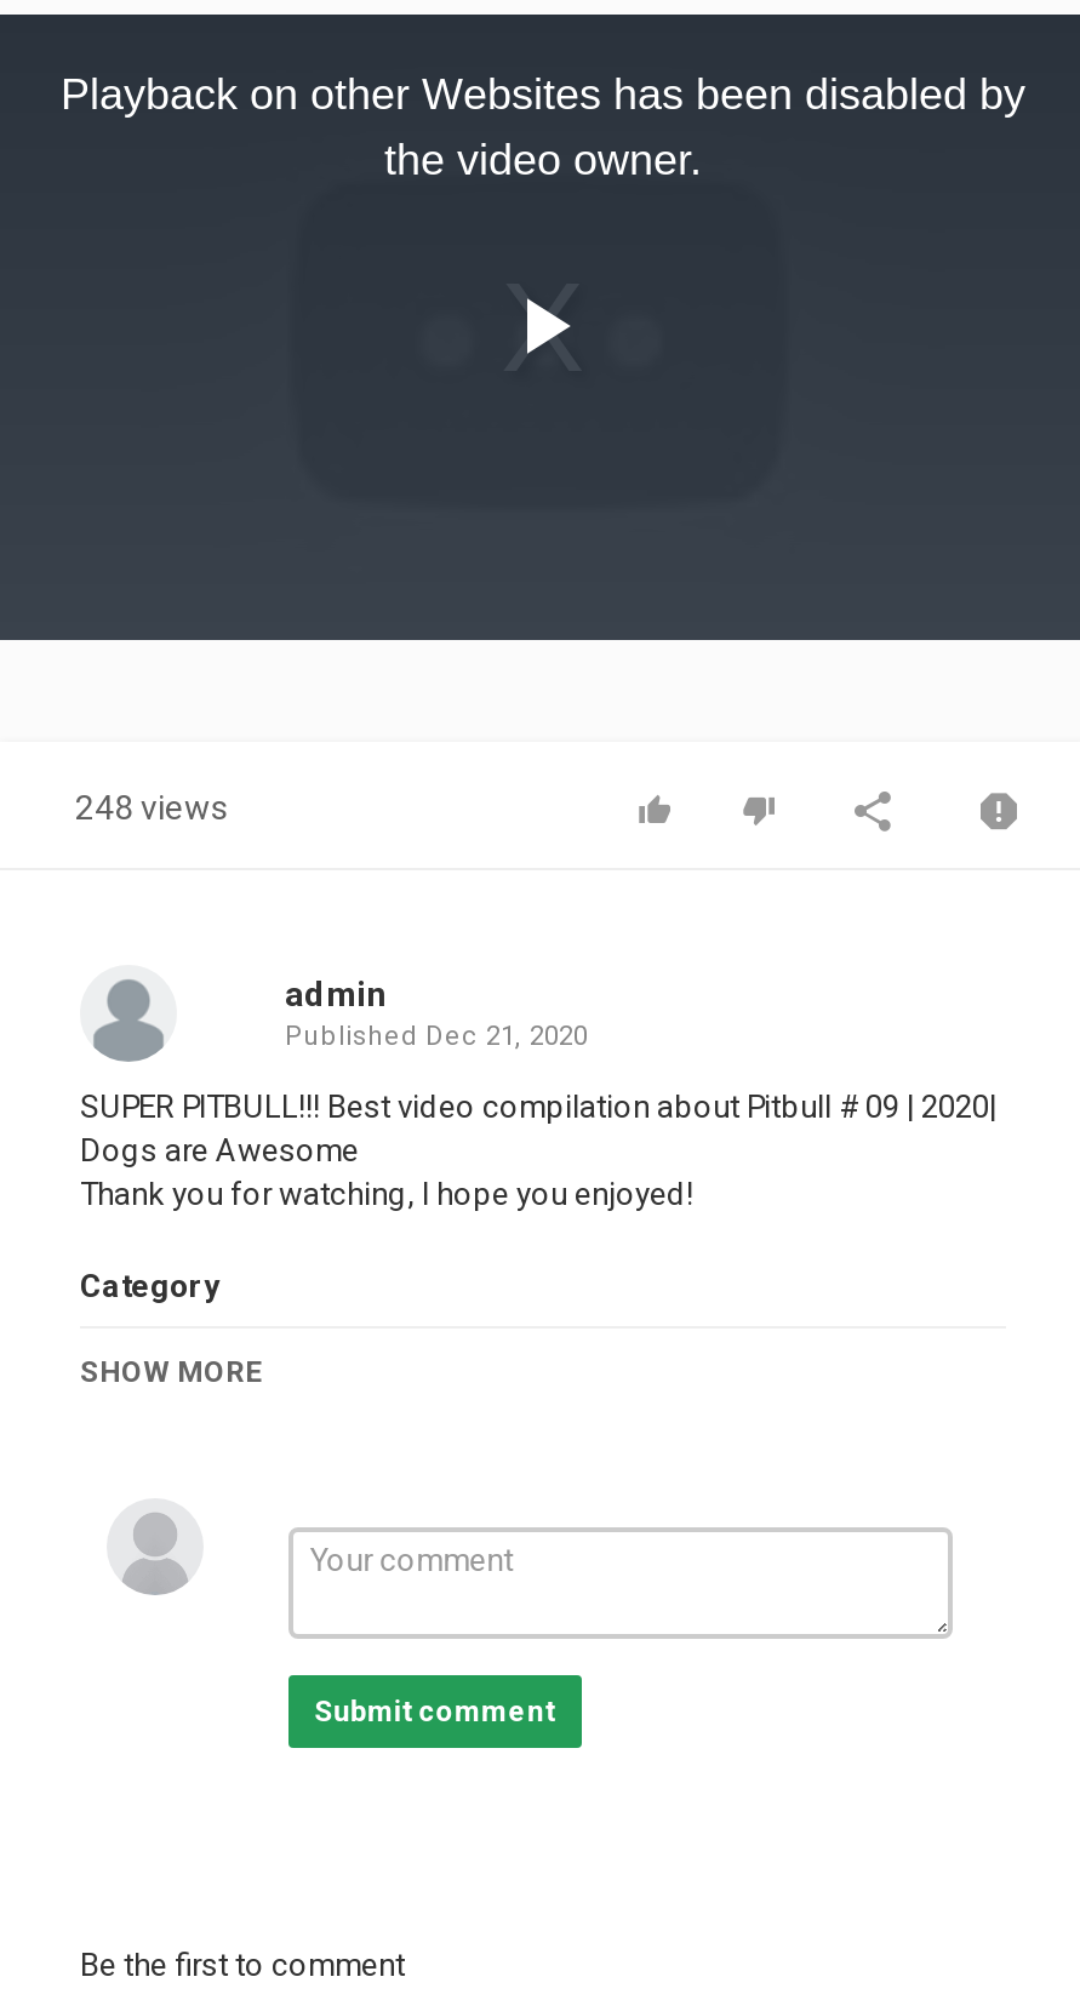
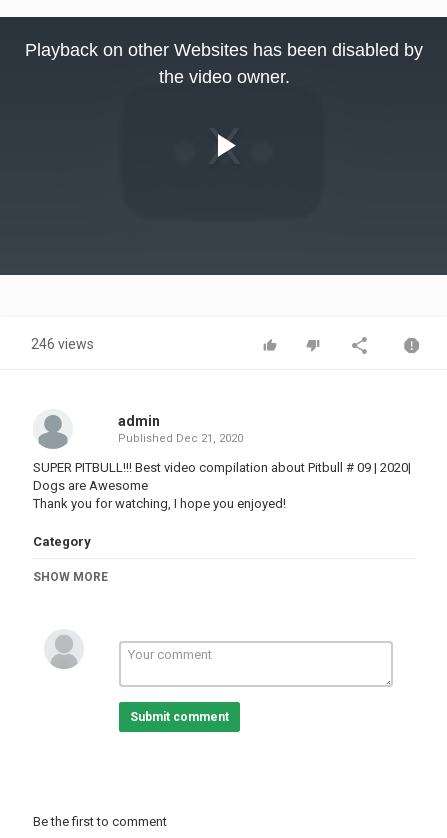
- 248 views
+ 246 views
